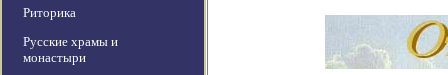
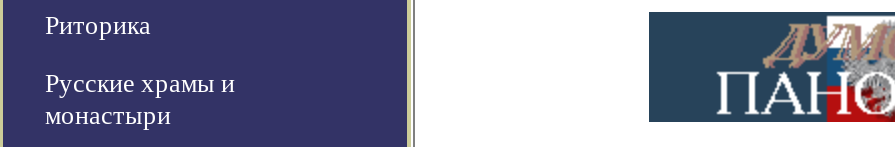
- [image]
+ [image]
